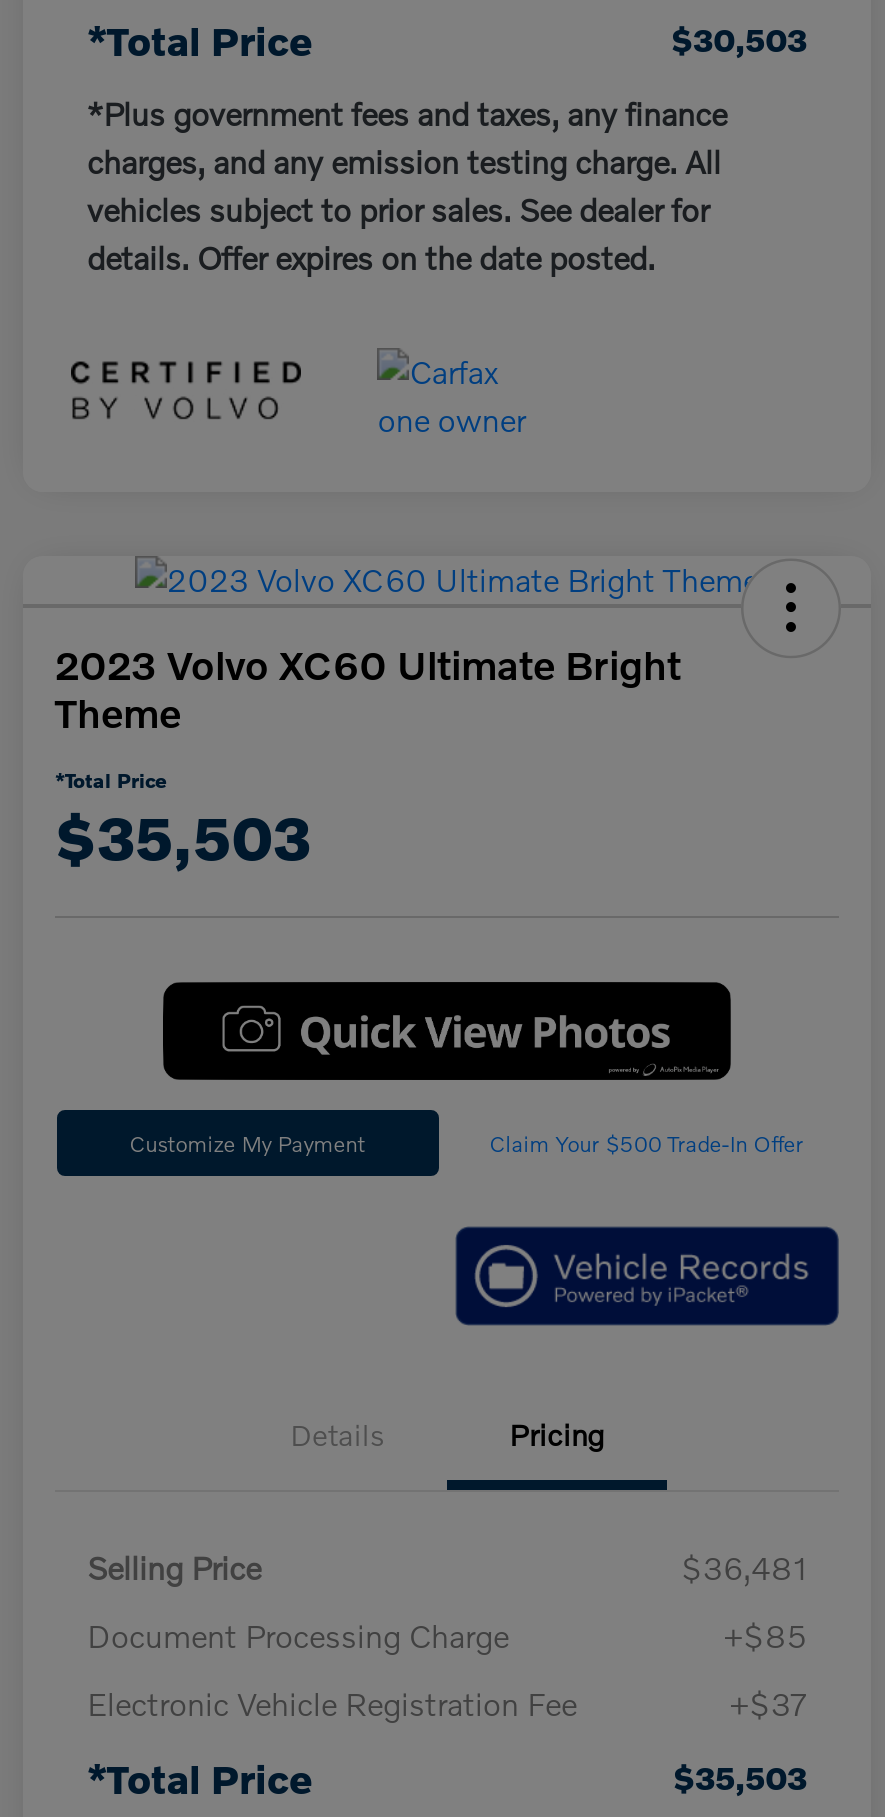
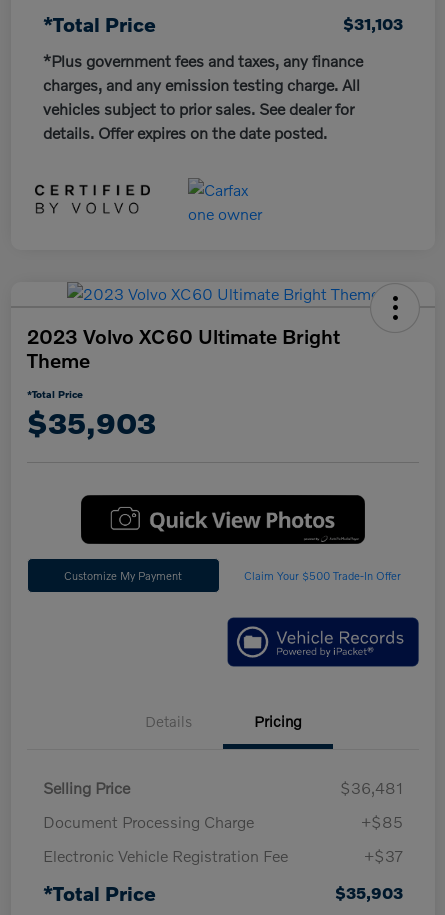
- $30,503
+ $31,103

- $35,503
+ $35,903

- $35,503
+ $35,903
